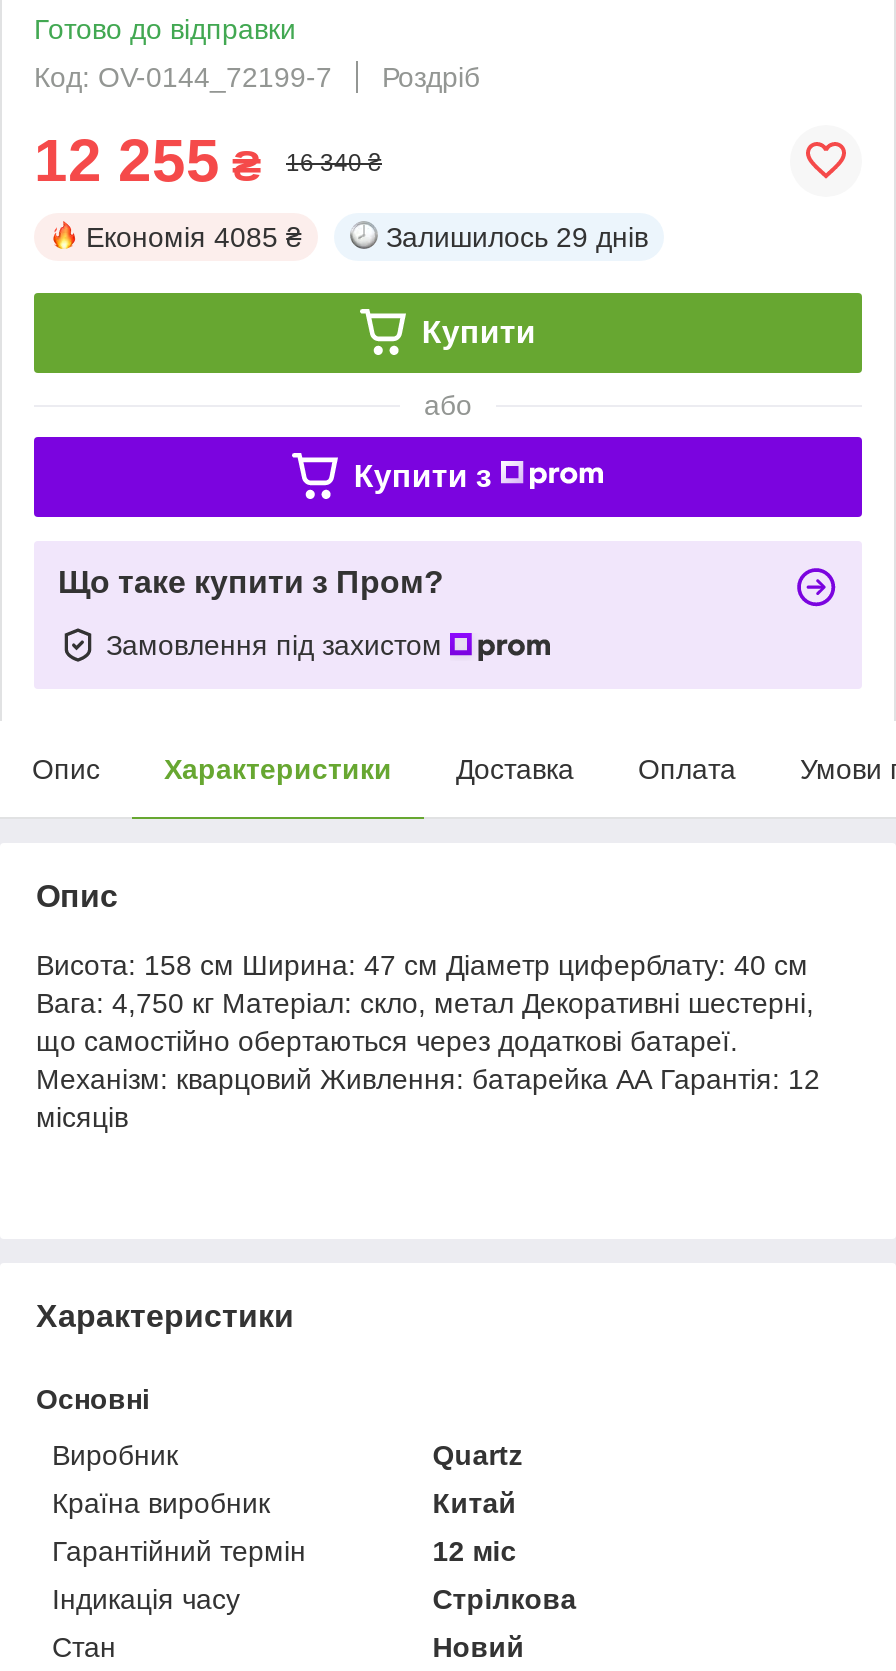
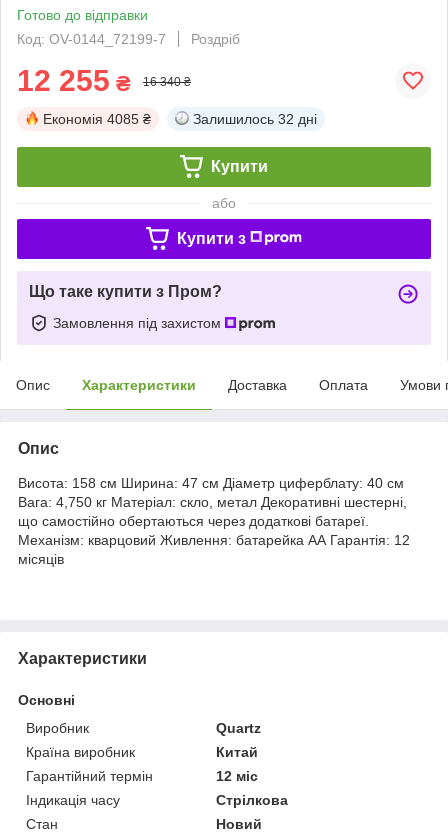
- Залишилось 29 днів
+ Залишилось 32 дні
